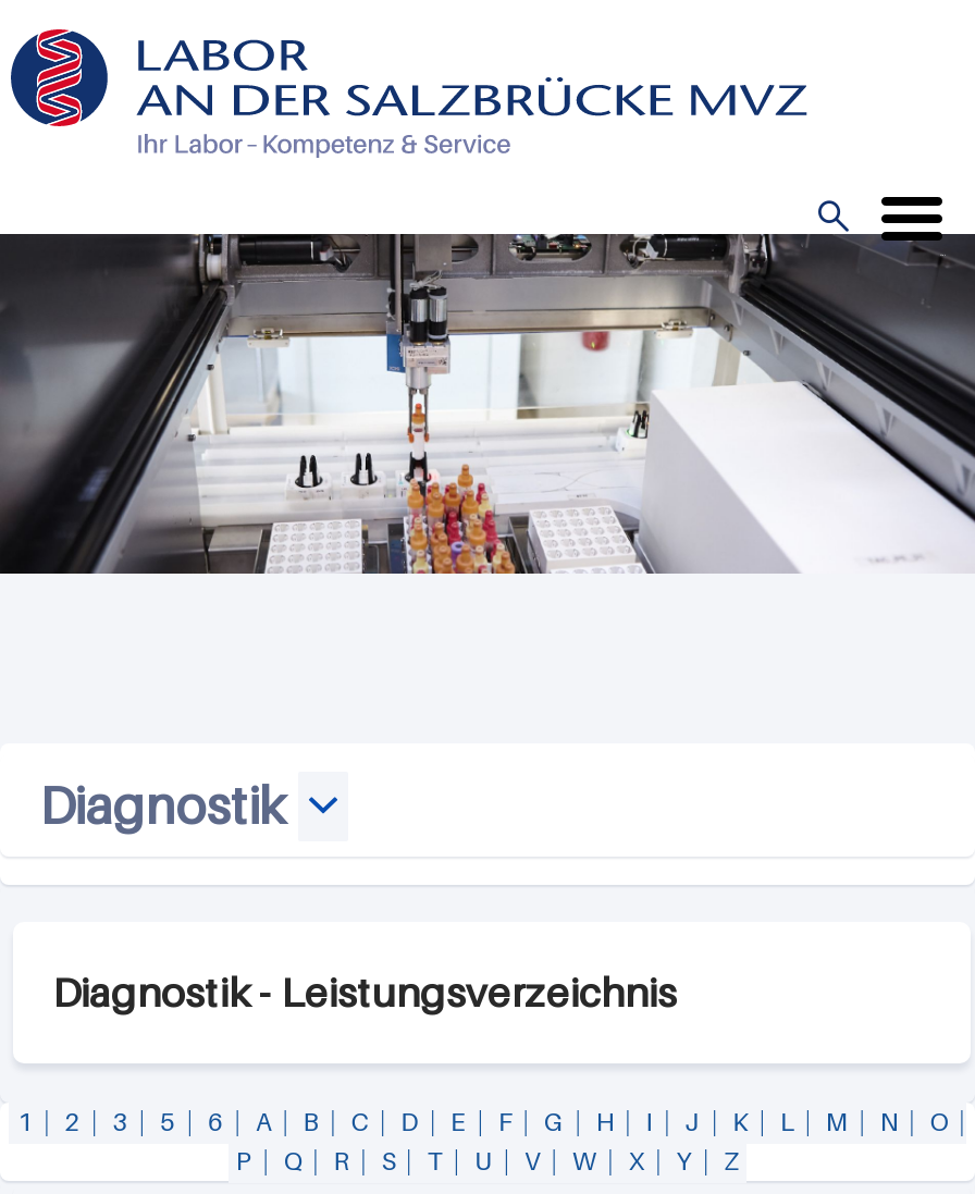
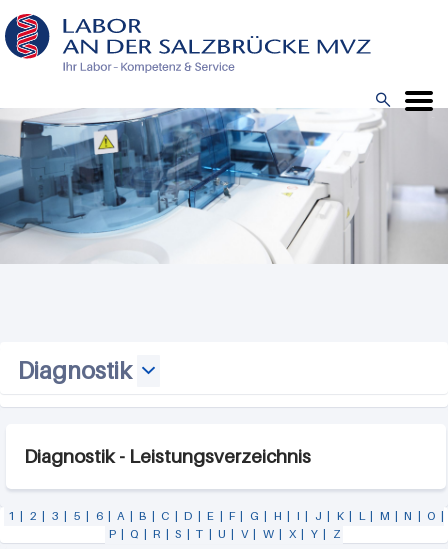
- [image]
+ [image]
